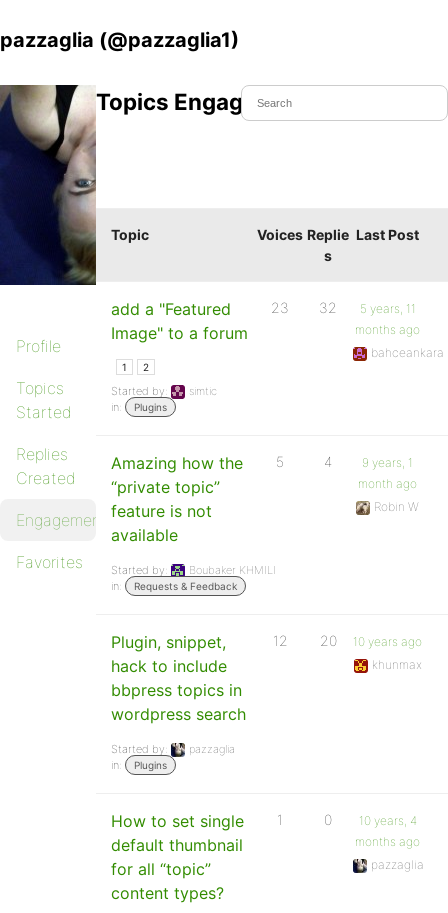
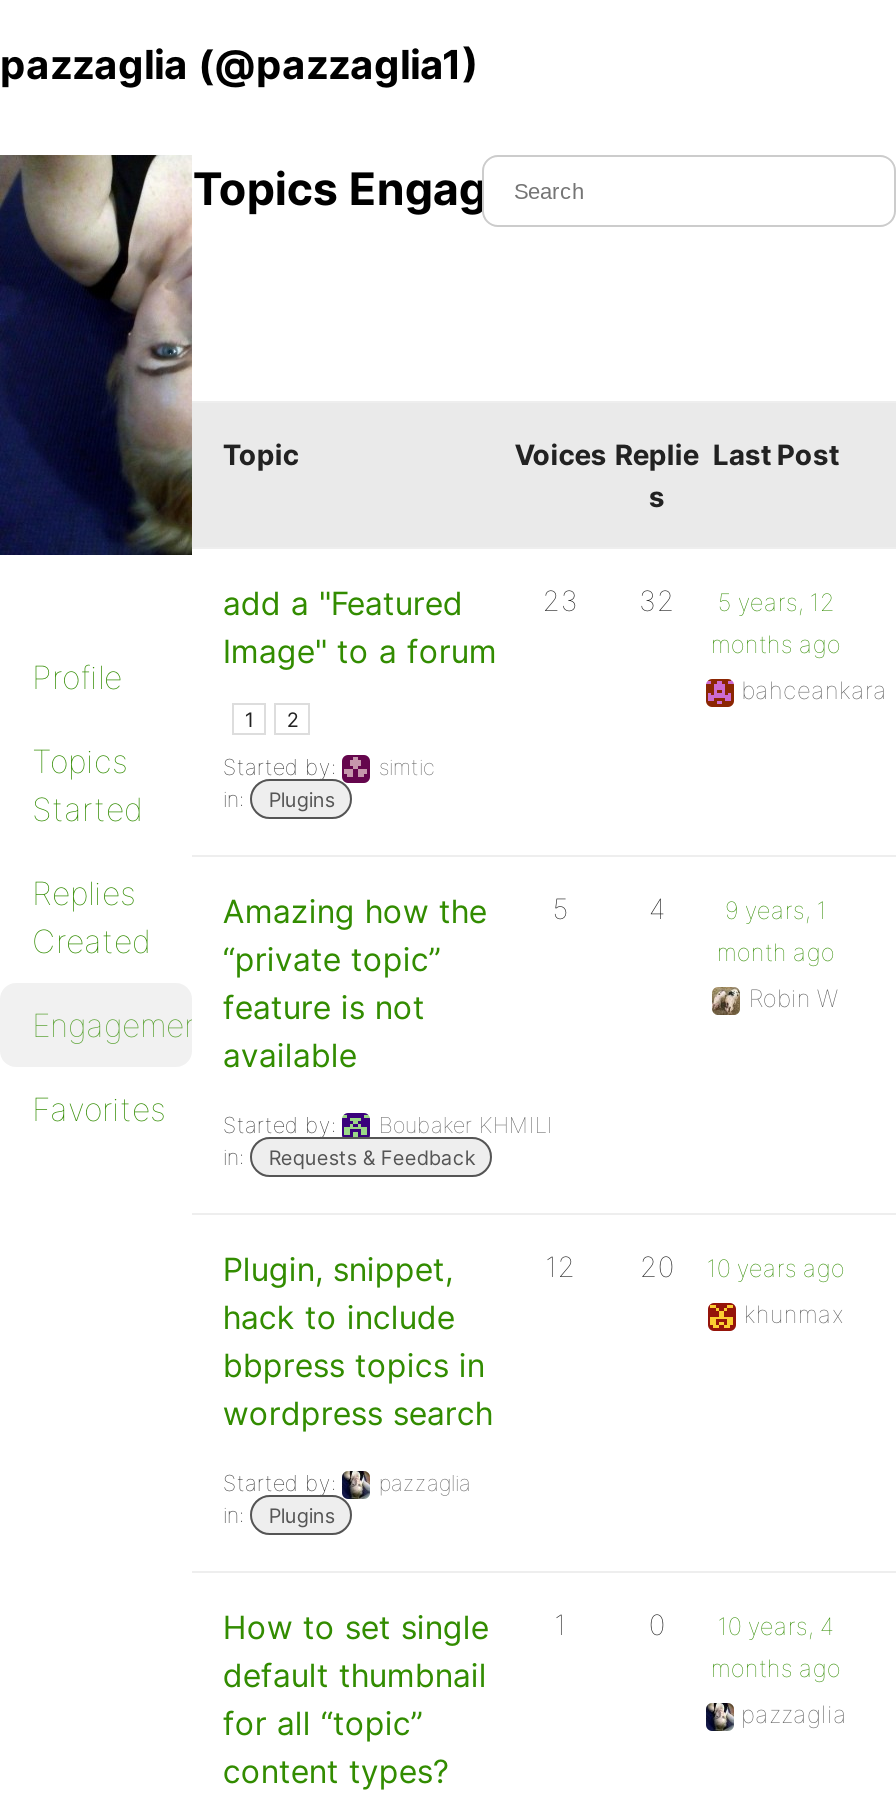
- 23 32 5 years, 11
+ 23 32 5 years, 12
